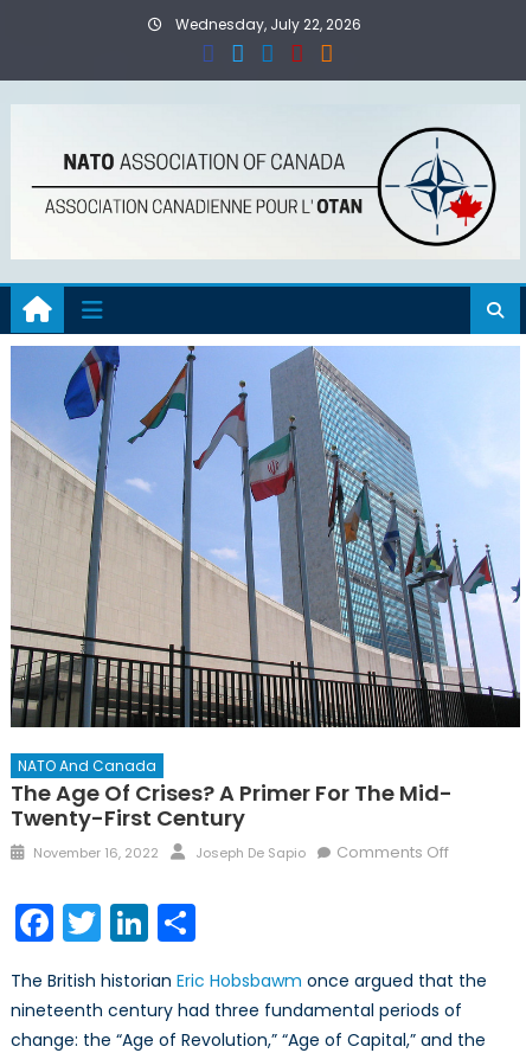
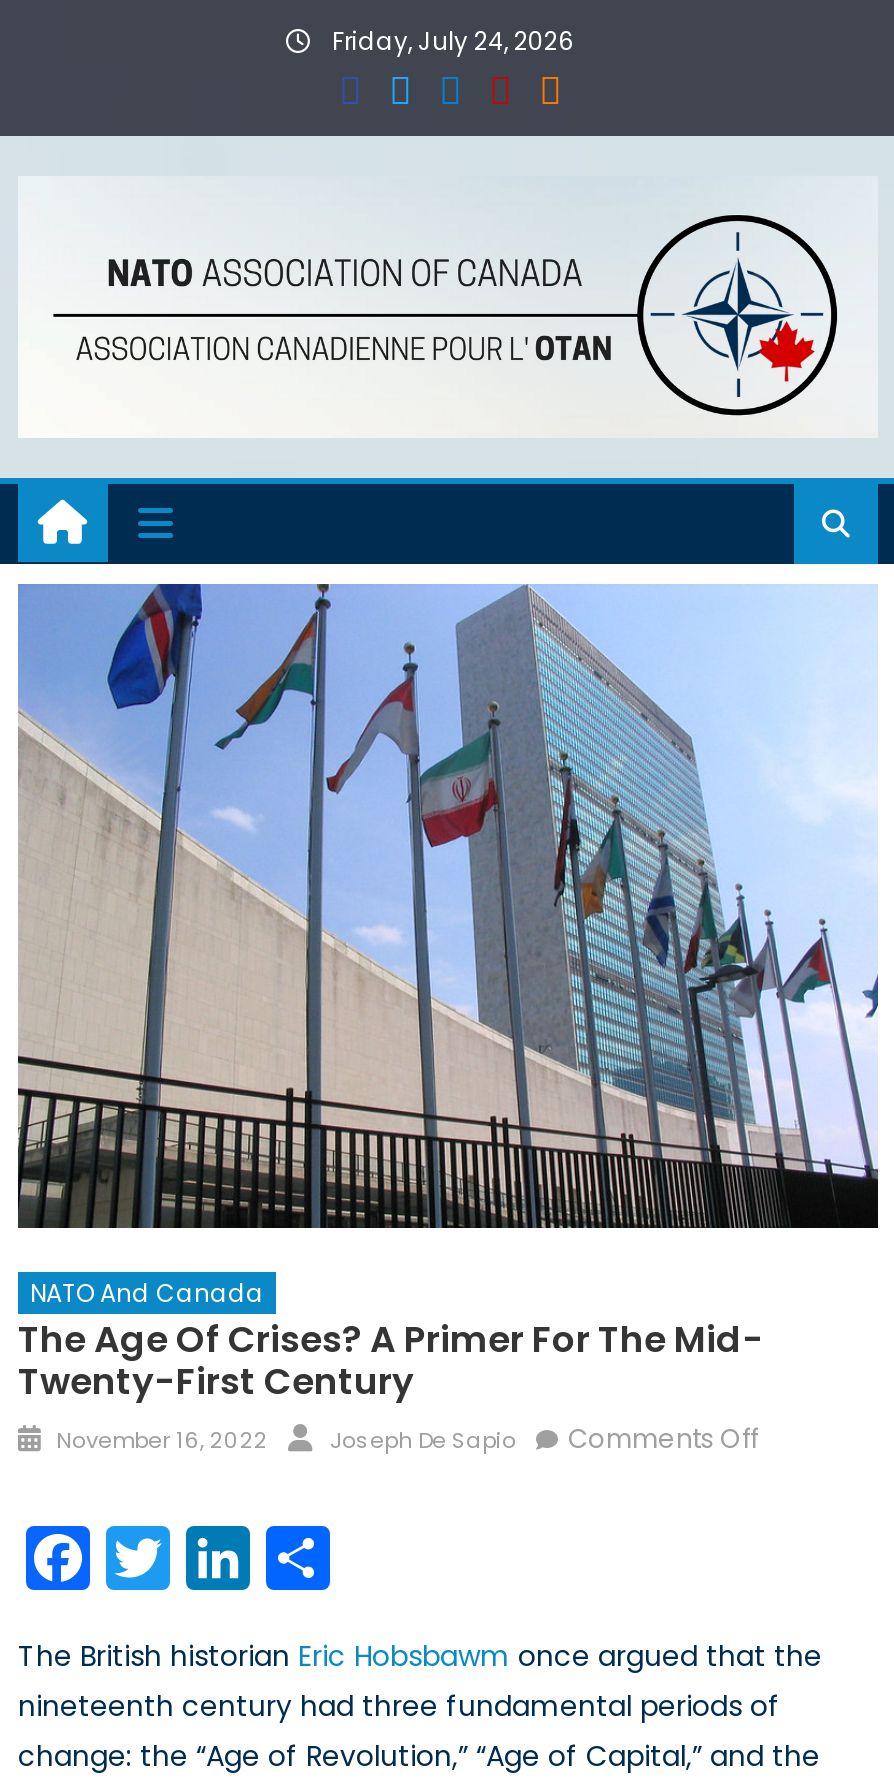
- Wednesday, July 22, 2026
+ Friday, July 24, 2026
